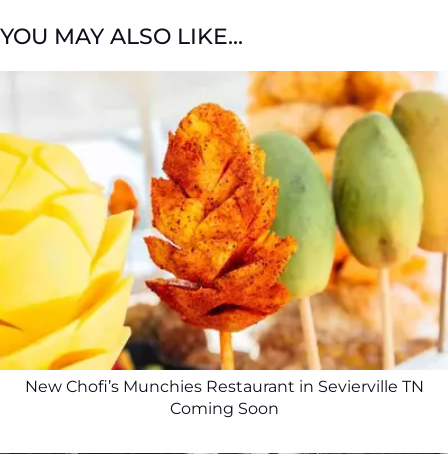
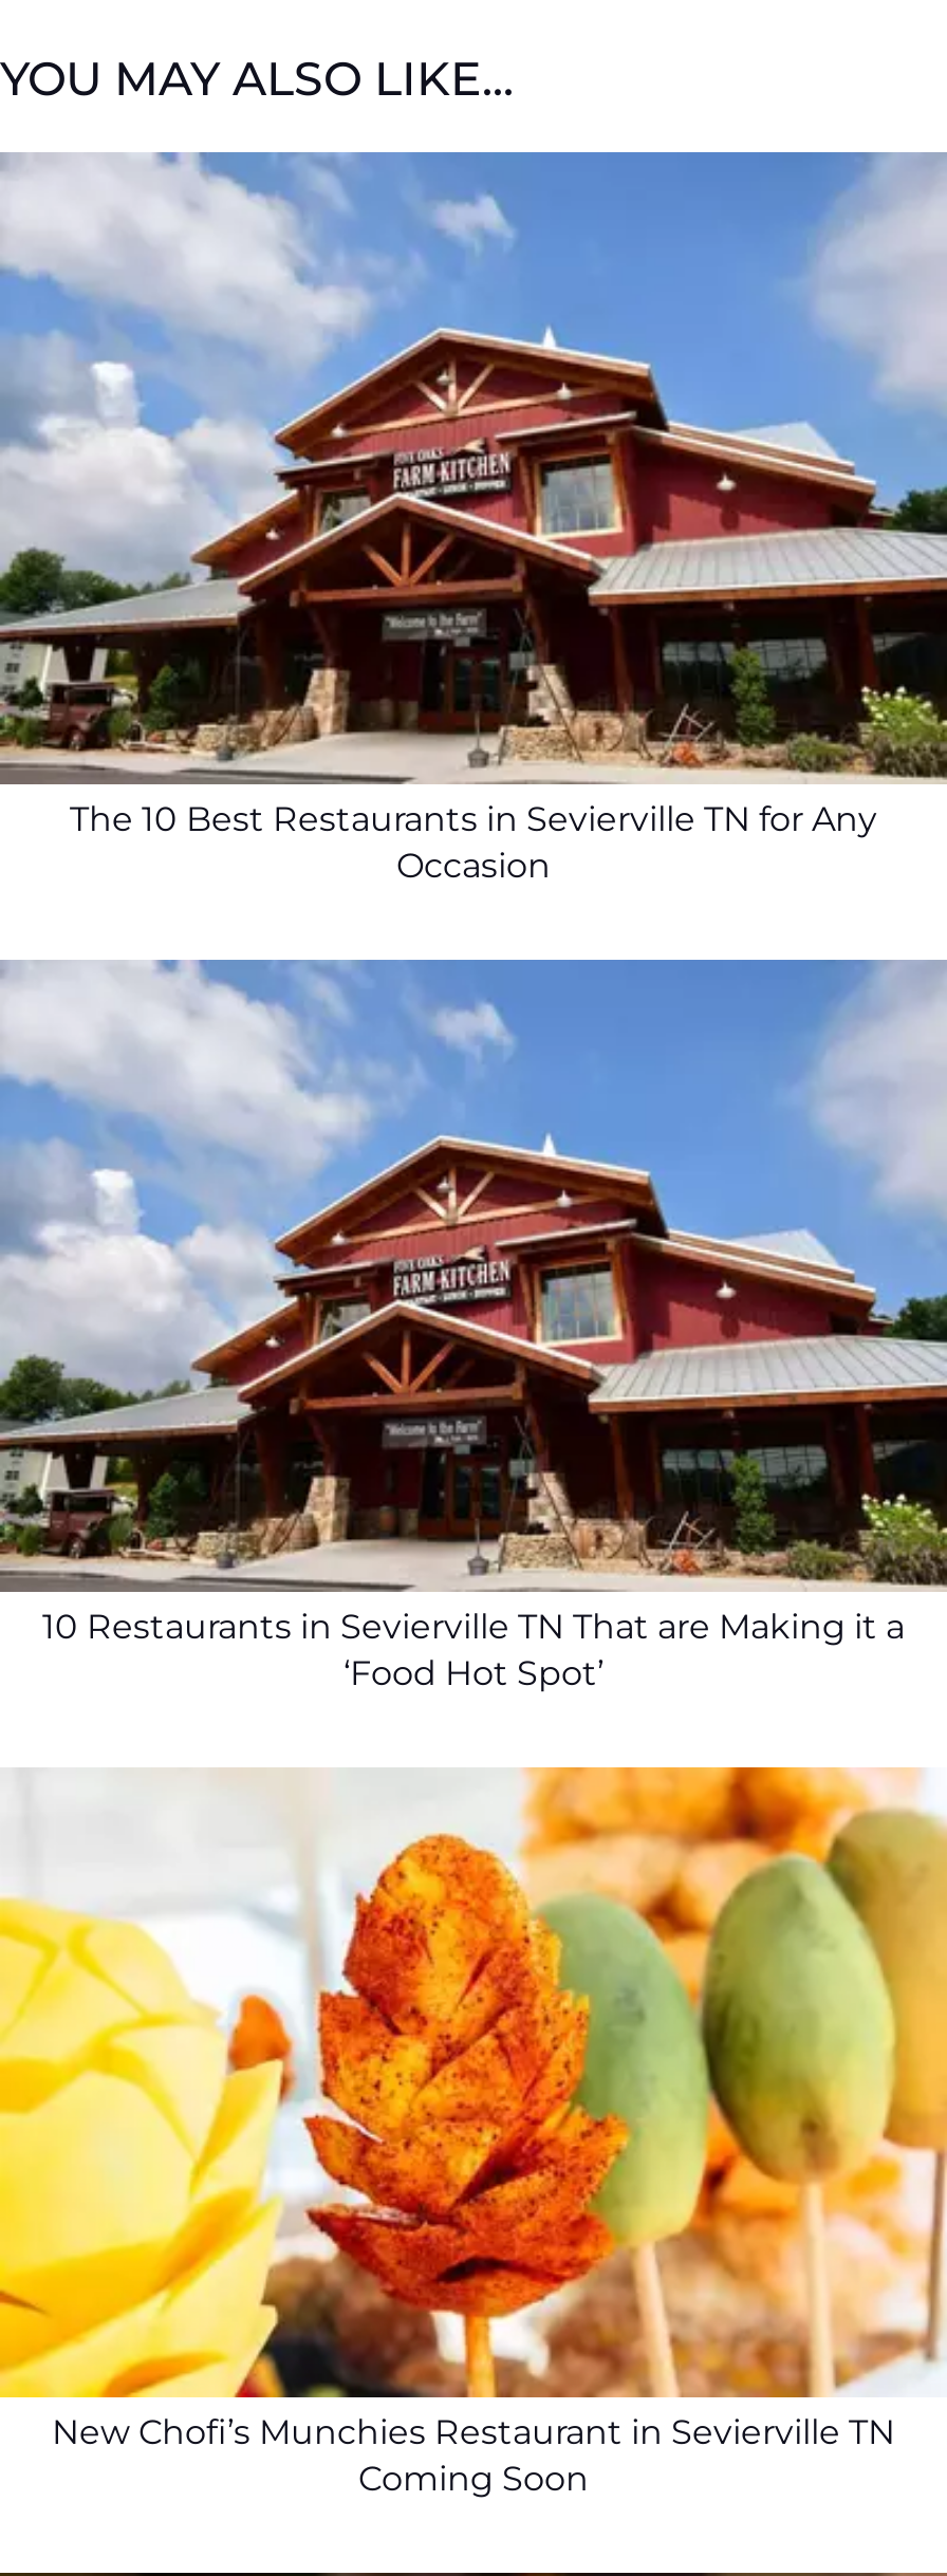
+ [image]
+ The 10 Best Restaurants in Sevierville TN for Any
+ Occasion

+ [image]
+ 10 Restaurants in Sevierville TN That are Making it a
+ ‘Food Hot Spot’
